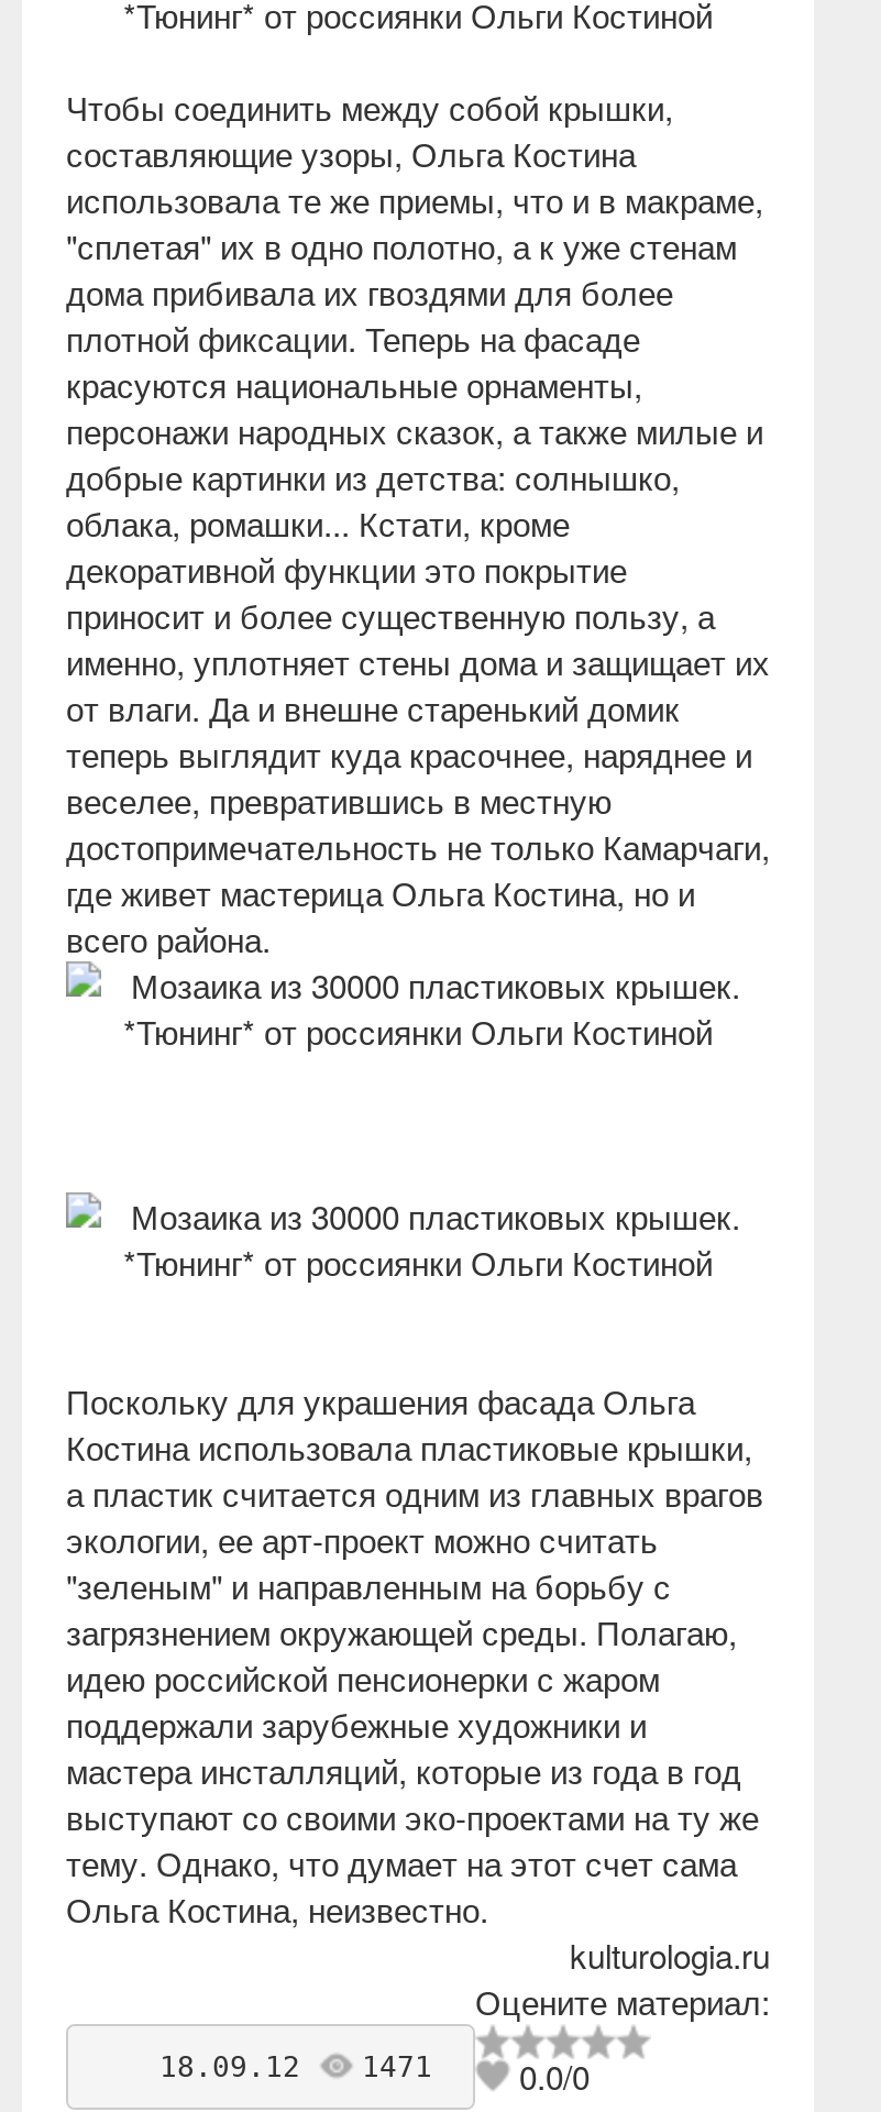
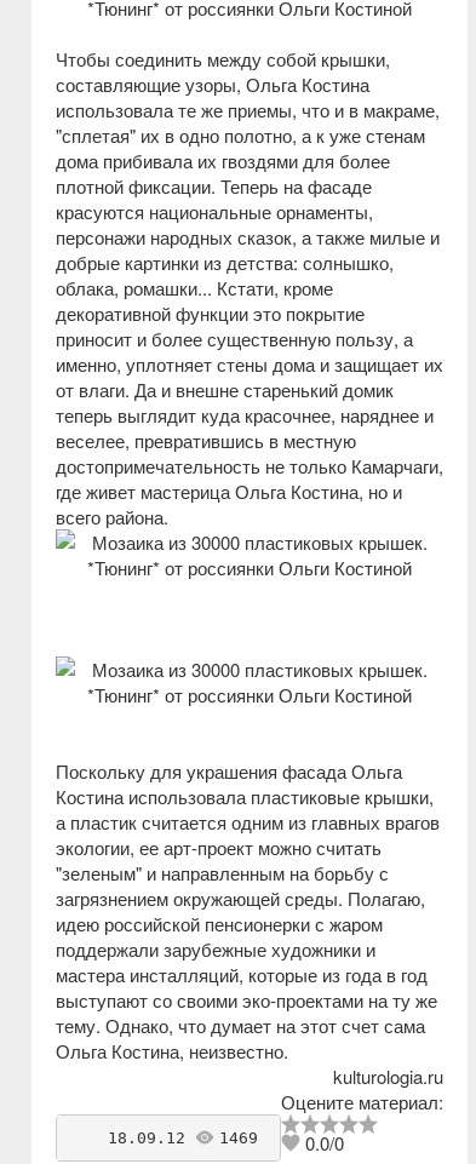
- 18.09.12 1471
+ 18.09.12 1469
